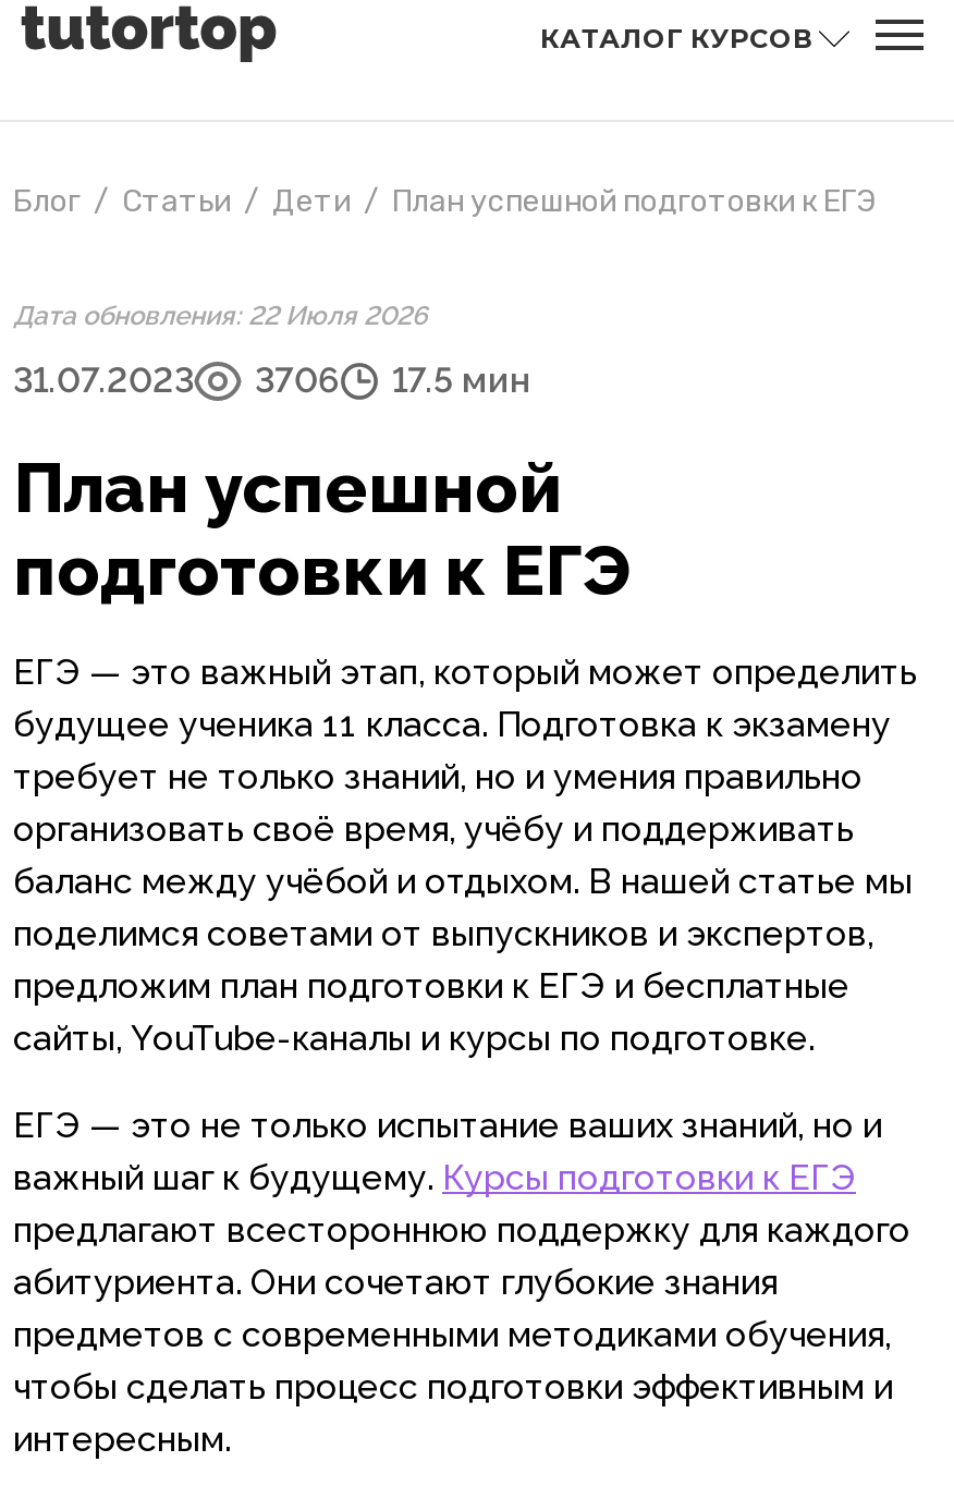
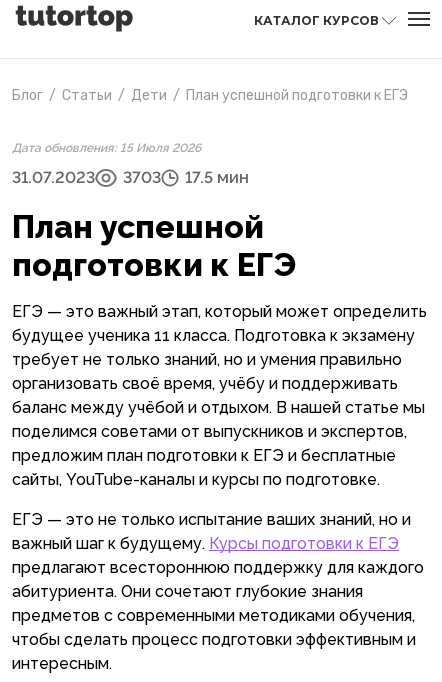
- Дата обновления: 22 Июля 2026
+ Дата обновления: 15 Июля 2026

- 31.07.2023 3706 17.5 мин
+ 31.07.2023 3703 17.5 мин
